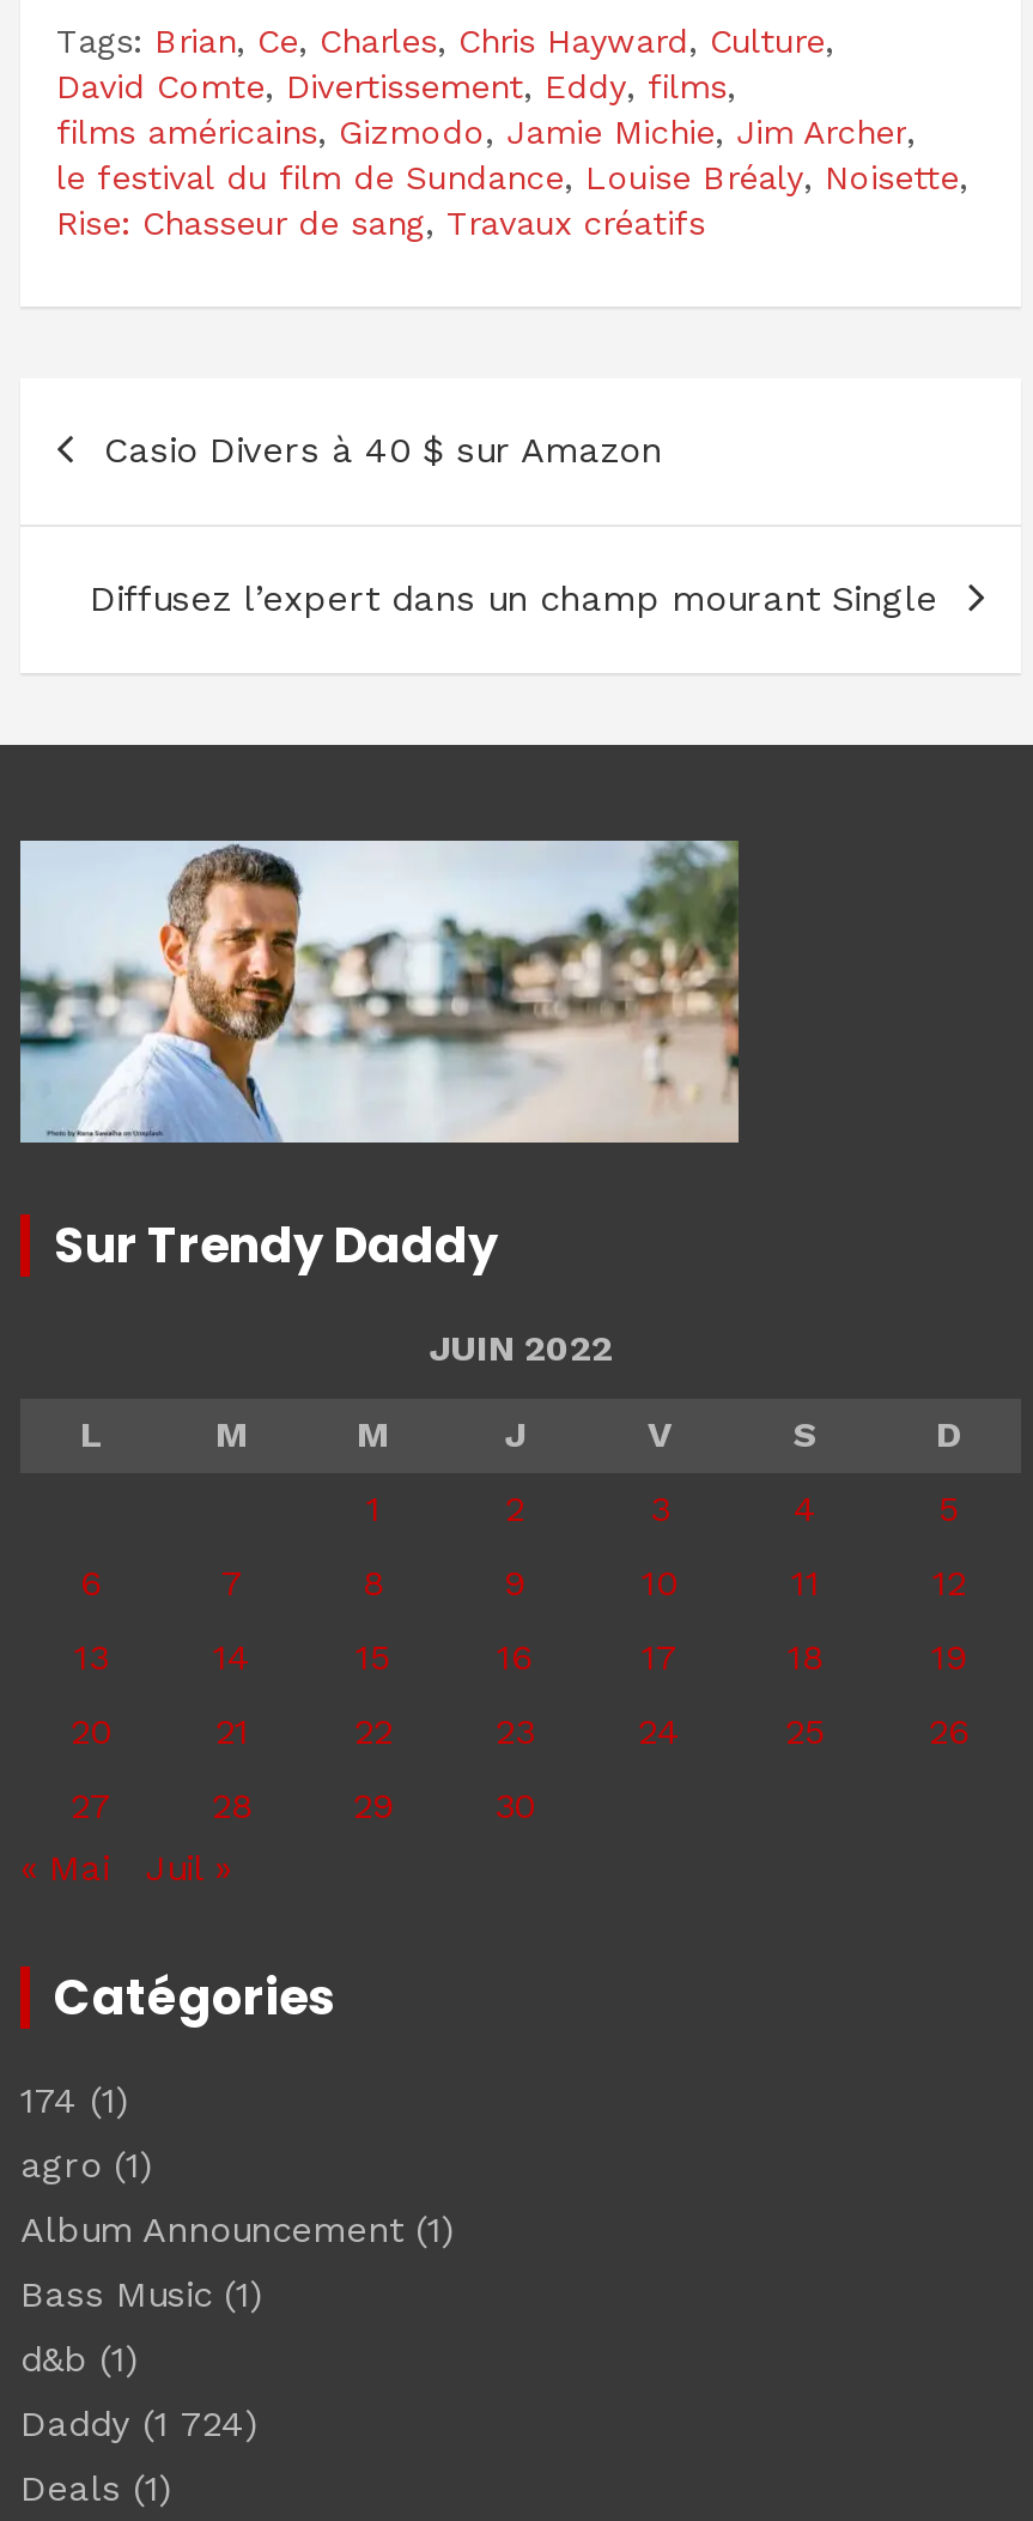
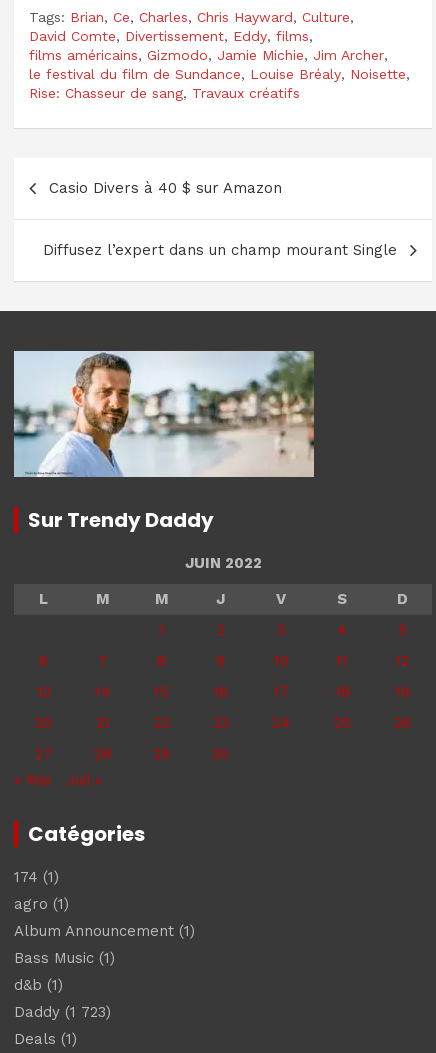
- Daddy (1 724)
+ Daddy (1 723)
